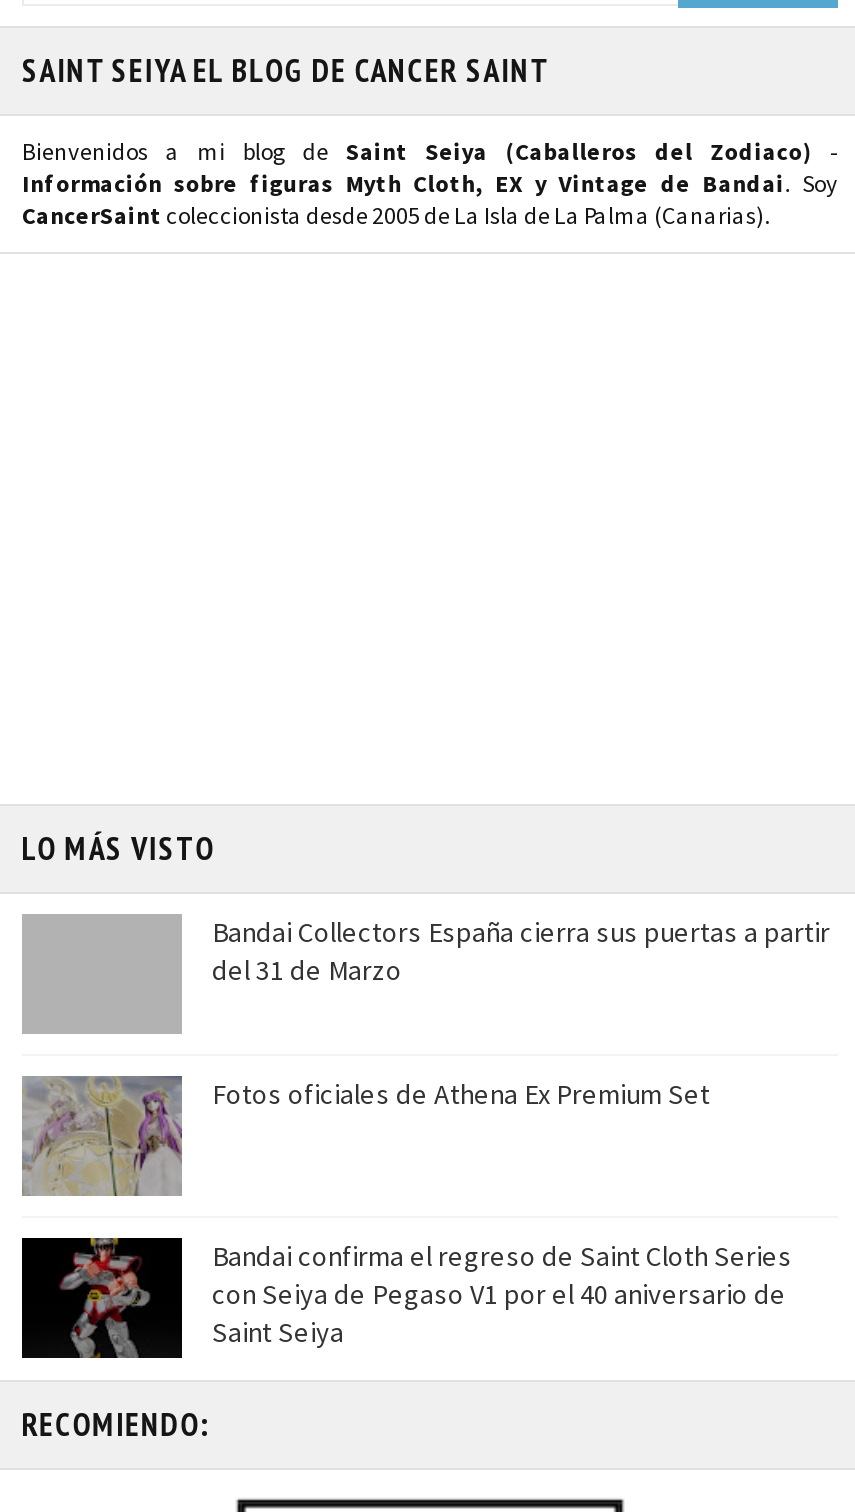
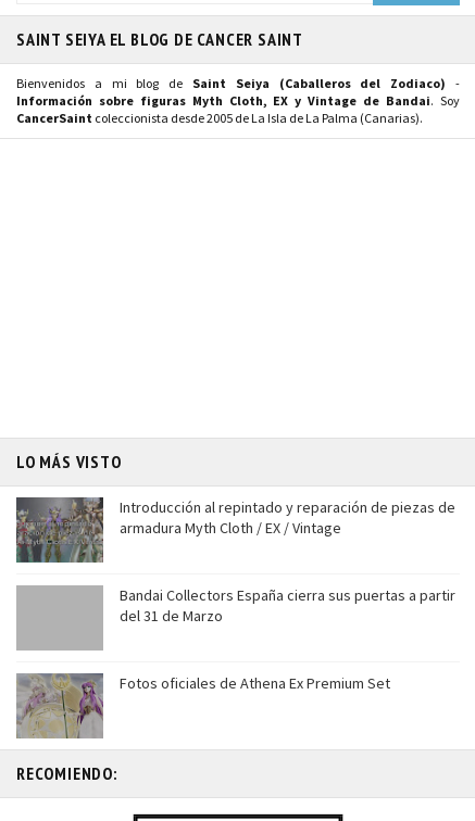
+ [image]
+ Introducción al repintado y reparación de piezas de
+ armadura Myth Cloth / EX / Vintage

moved down: [image] | Bandai Collectors España cierra sus puertas a partir | del 31 de Marzo | Fotos oficiales de Athena Ex Premium Set

- [image]
- Bandai confirma el regreso de Saint Cloth Series
- con Seiya de Pegaso V1 por el 40 aniversario de
- Saint Seiya
